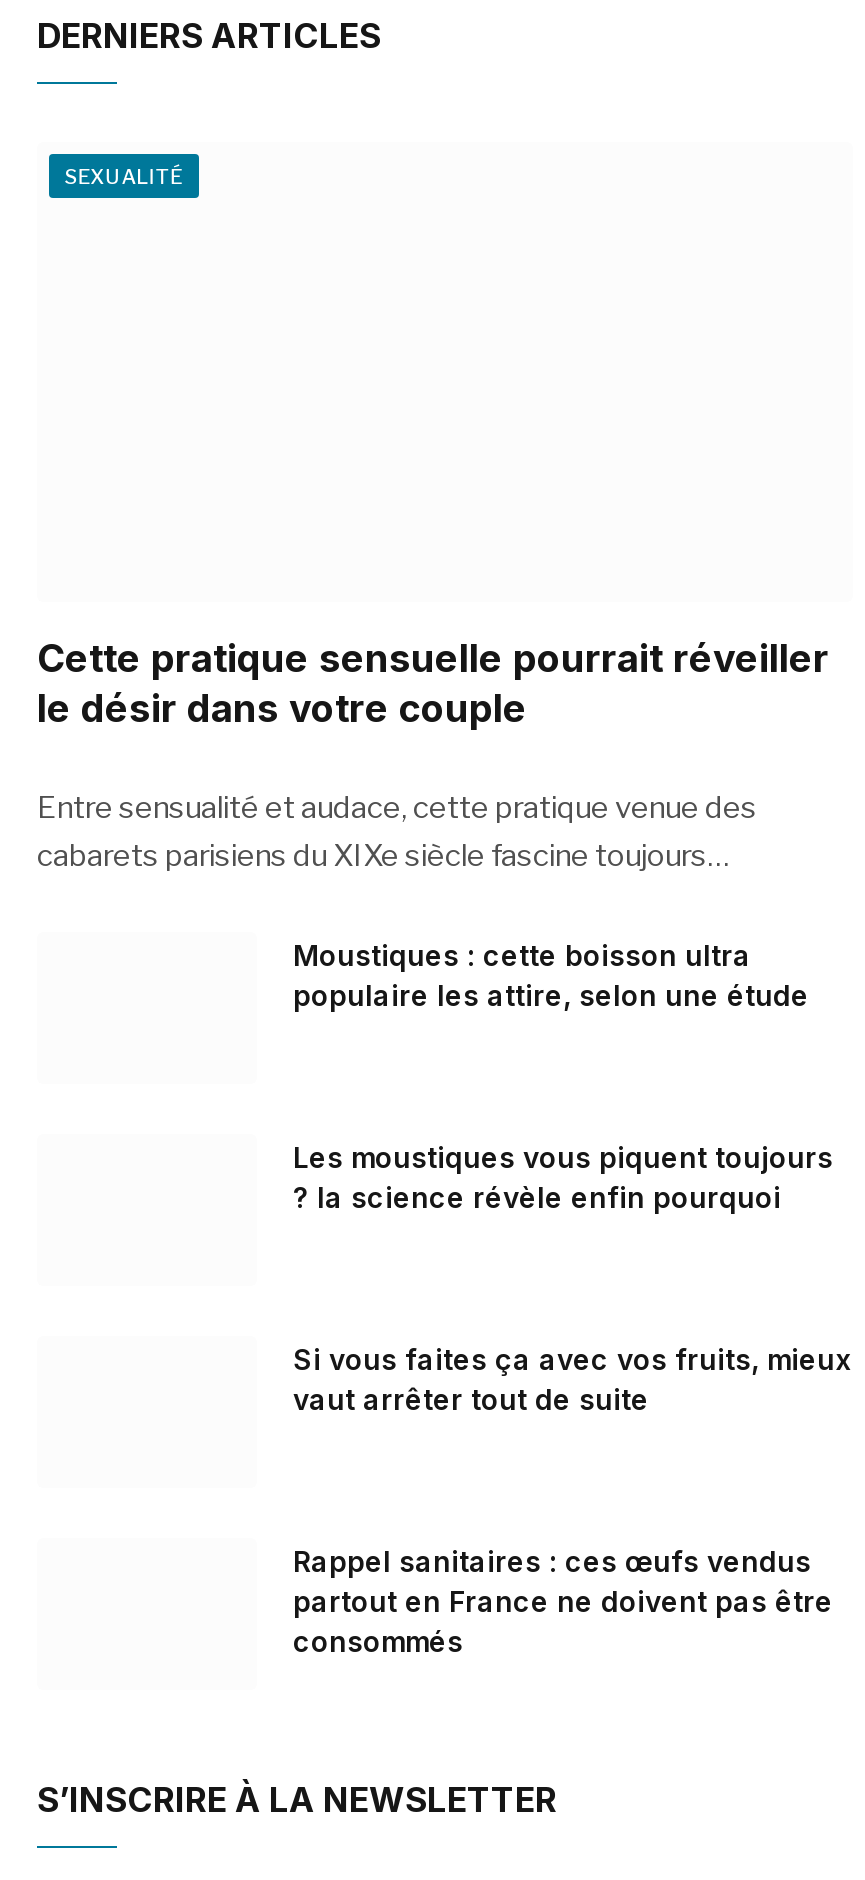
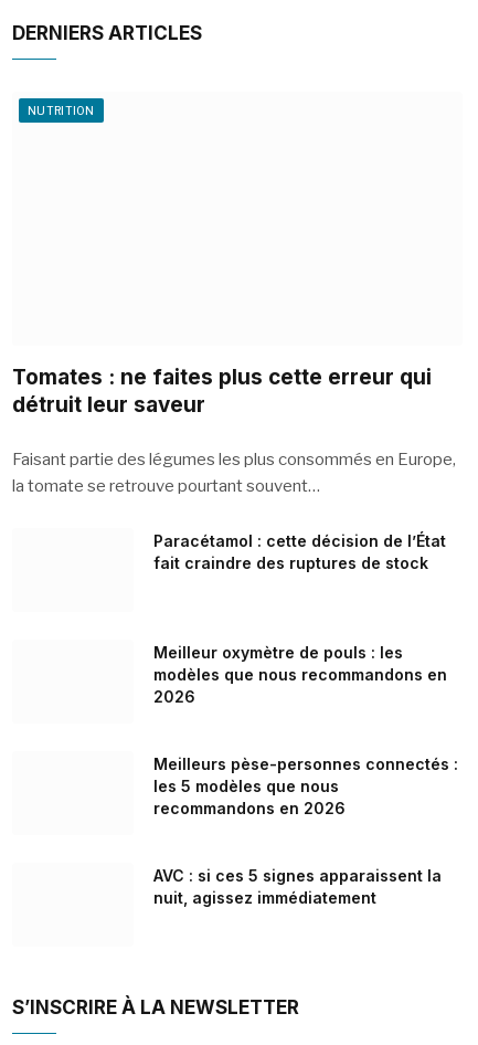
- SEXUALITÉ
+ NUTRITION

- Cette pratique sensuelle pourrait réveiller
- le désir dans votre couple
+ Tomates : ne faites plus cette erreur qui
+ détruit leur saveur

- Entre sensualité et audace, cette pratique venue des
- cabarets parisiens du XIXe siècle fascine toujours…
+ Faisant partie des légumes les plus consommés en Europe,
+ la tomate se retrouve pourtant souvent…

- Moustiques : cette boisson ultra
- populaire les attire, selon une étude
+ Paracétamol : cette décision de l’État
+ fait craindre des ruptures de stock

- Les moustiques vous piquent toujours
- ? la science révèle enfin pourquoi
+ Meilleur oxymètre de pouls : les
+ modèles que nous recommandons en
+ 2026

- Si vous faites ça avec vos fruits, mieux
- vaut arrêter tout de suite
+ Meilleurs pèse-personnes connectés :
+ les 5 modèles que nous
+ recommandons en 2026

- Rappel sanitaires : ces œufs vendus
- partout en France ne doivent pas être
- consommés
+ AVC : si ces 5 signes apparaissent la
+ nuit, agissez immédiatement
